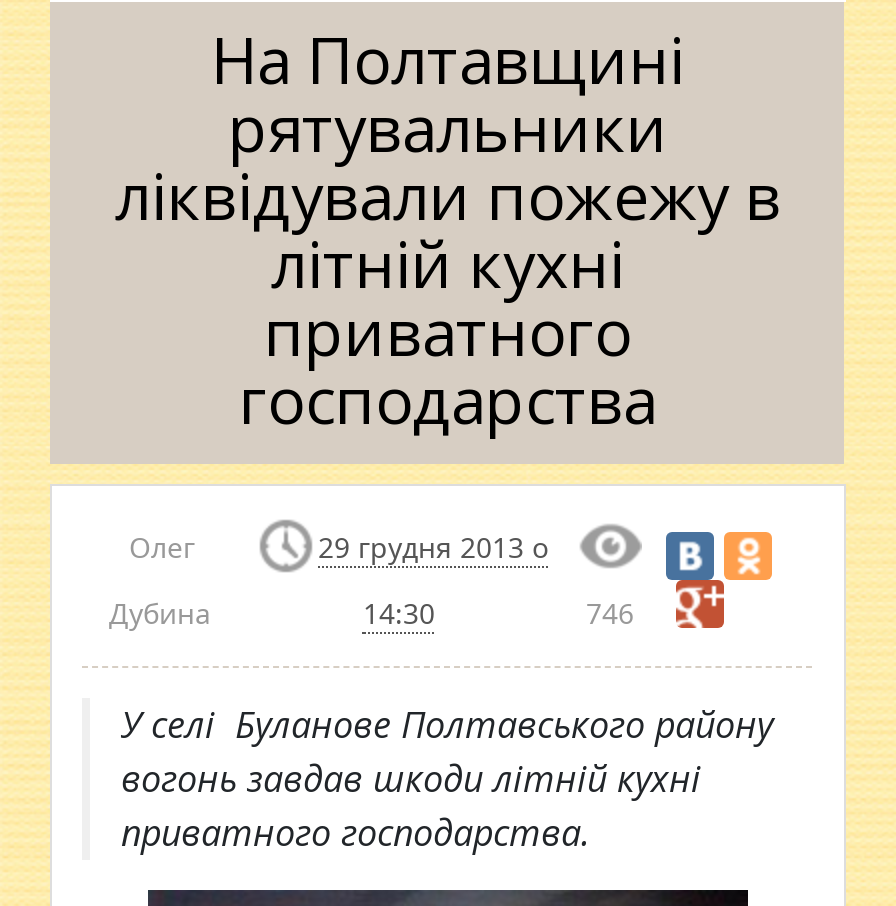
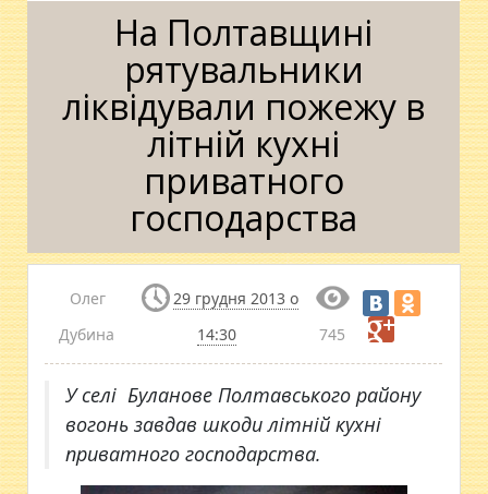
- 746
+ 745
